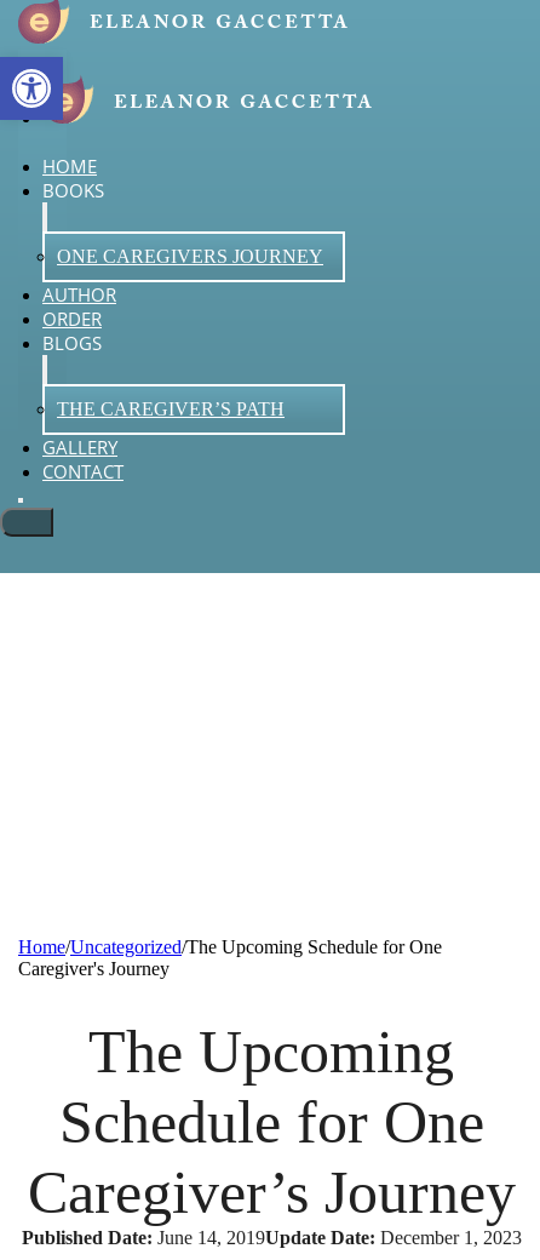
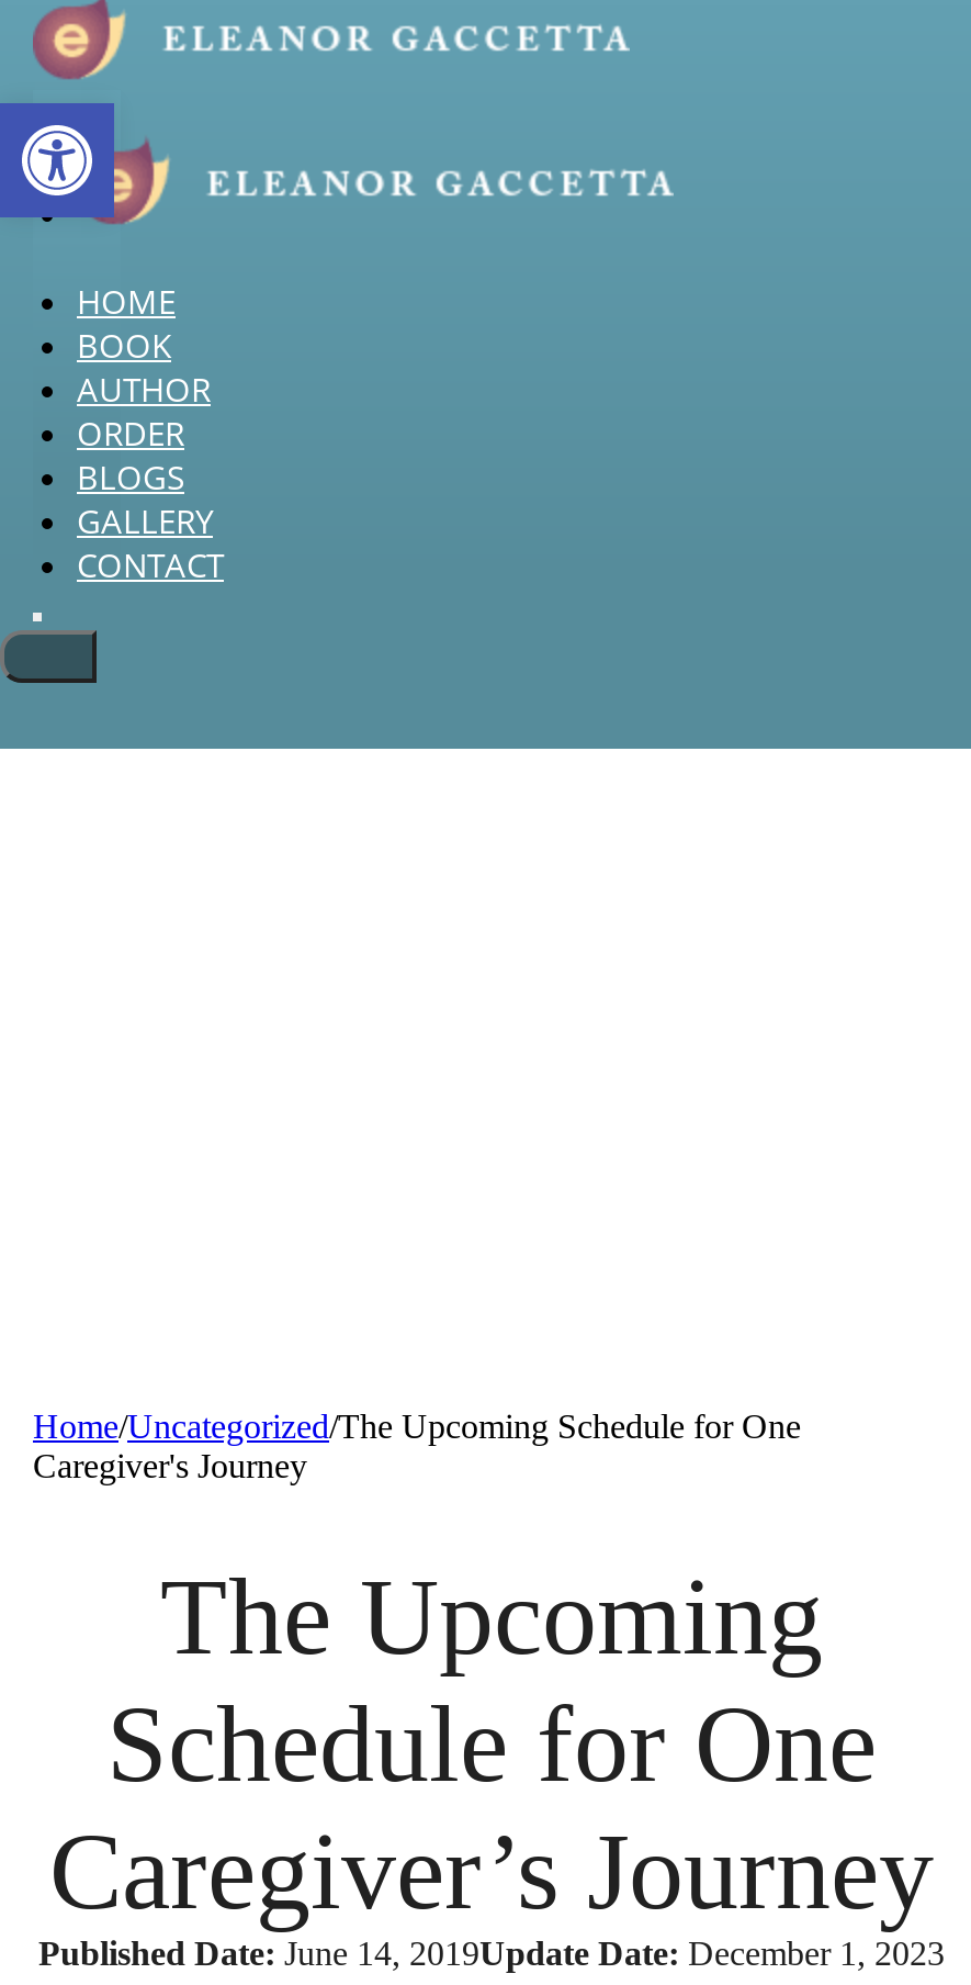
- BOOKS
- ONE CAREGIVERS JOURNEY
+ BOOK

- THE CAREGIVER’S PATH
